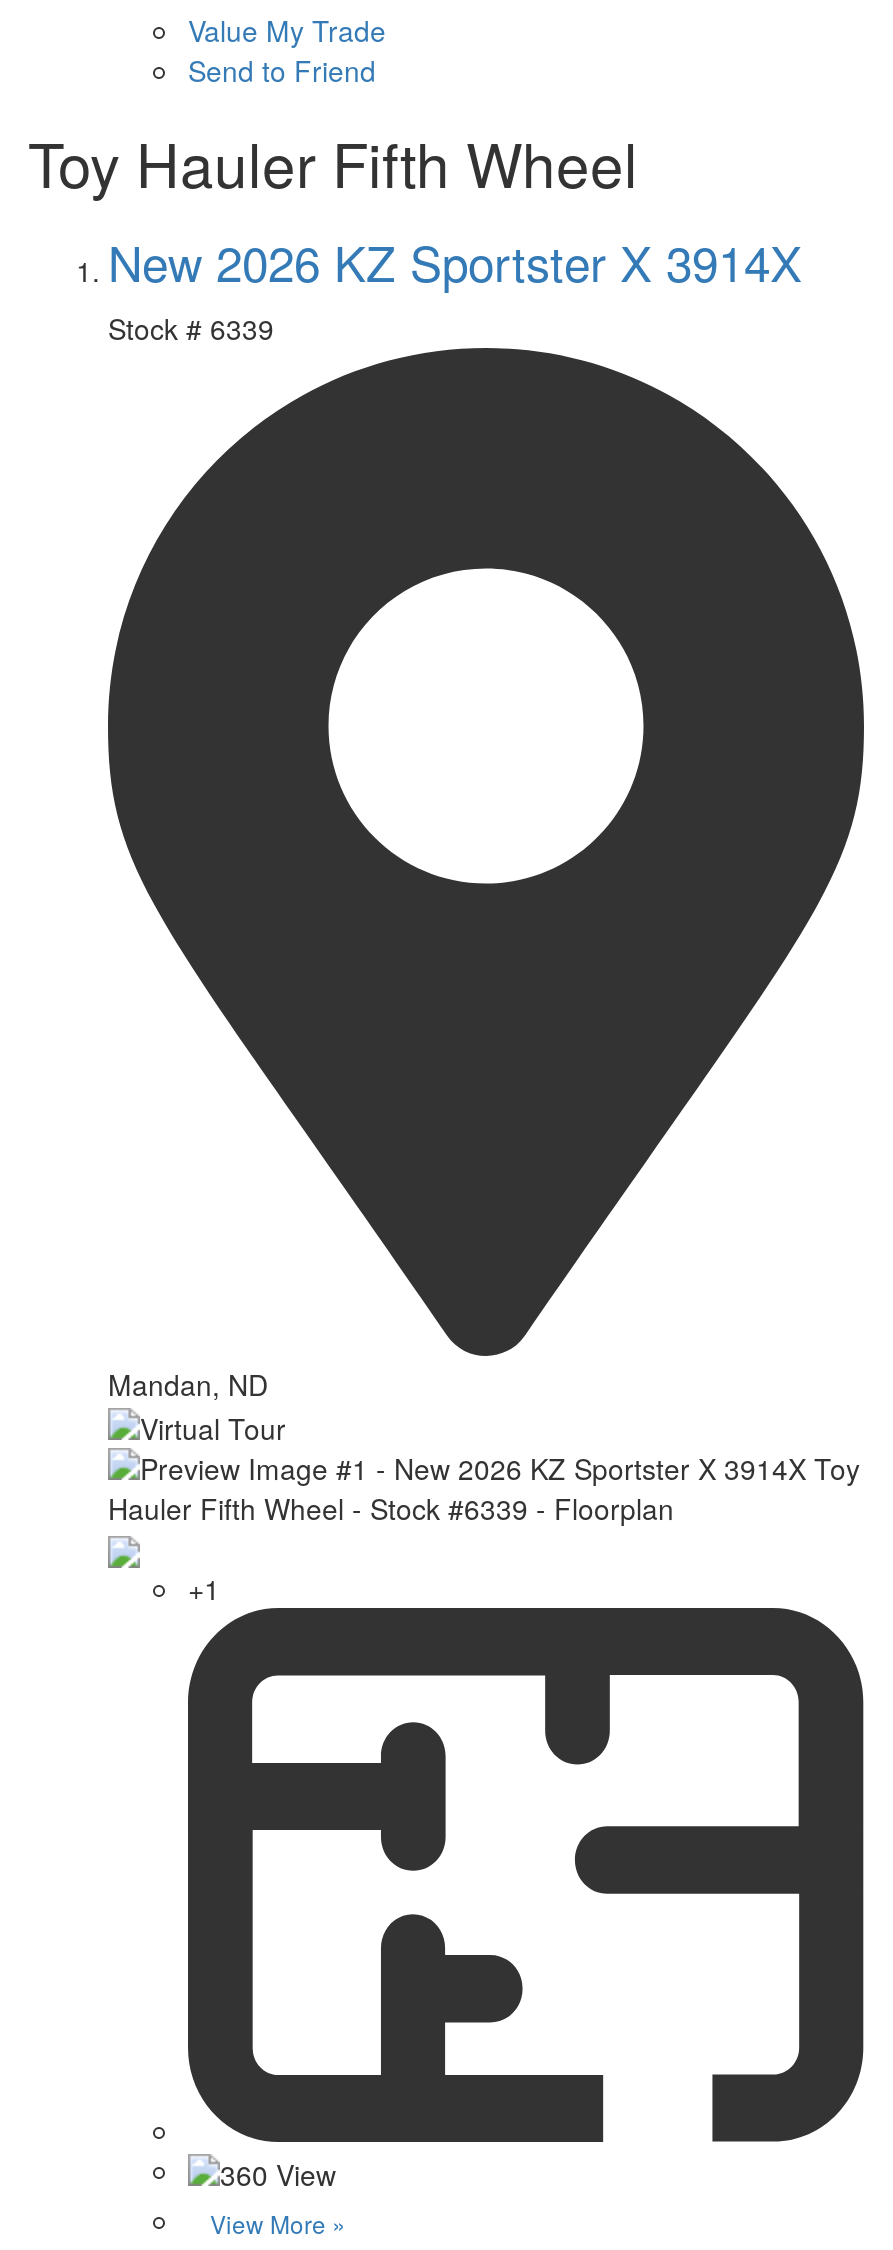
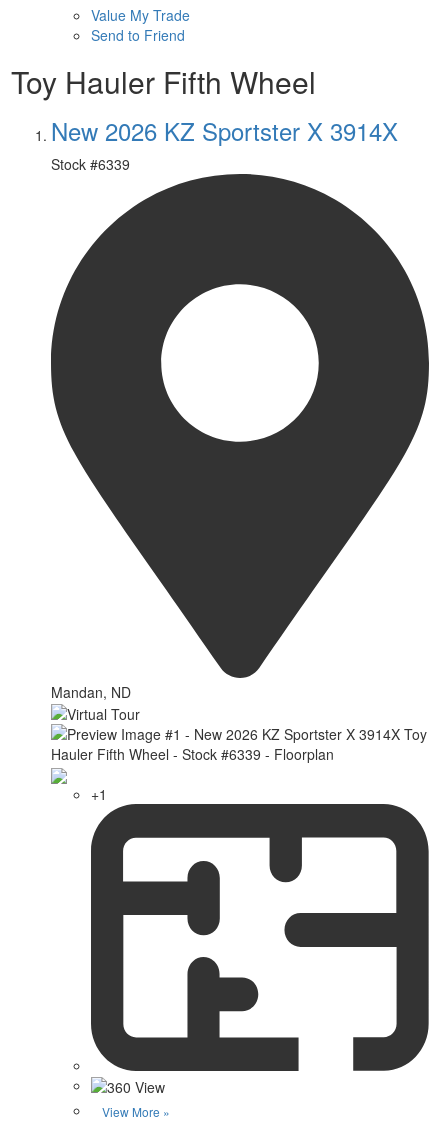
- Stock # 6339
+ Stock #6339
